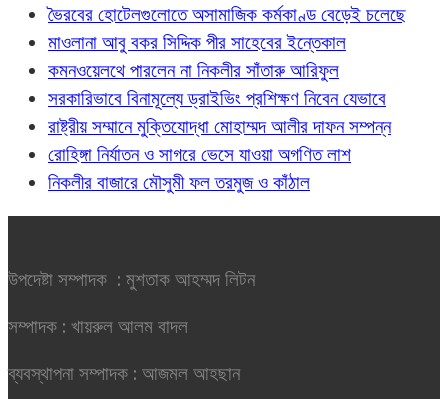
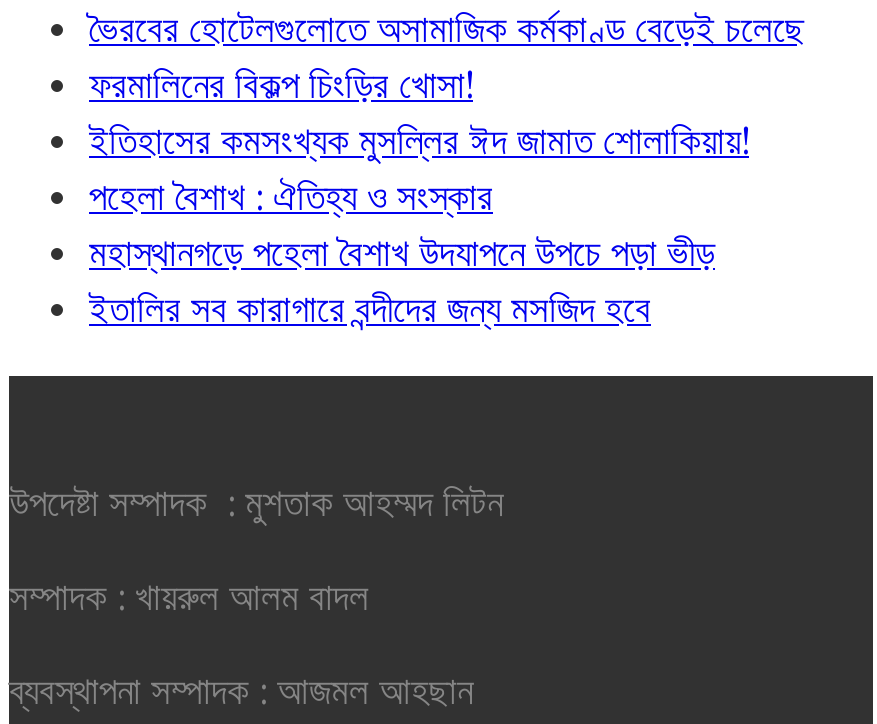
- মাওলানা আবু বকর সিদ্দিক পীর সাহেবের ইন্তেকাল
- কমনওয়েলথে পারলেন না নিকলীর সাঁতারু আরিফুল
- সরকারিভাবে বিনামূল্যে ড্রাইভিং প্রশিক্ষণ নিবেন যেভাবে
- রাষ্ট্রীয় সম্মানে মুক্তিযোদ্ধা মোহাম্মদ আলীর দাফন সম্পন্ন
- রোহিঙ্গা নির্যাতন ও সাগরে ভেসে যাওয়া অগণিত লাশ
- নিকলীর বাজারে মৌসুমী ফল তরমুজ ও কাঁঠাল
+ ফরমালিনের বিকল্প চিংড়ির খোসা!
+ ইতিহাসের কমসংখ্যক মুসল্লির ঈদ জামাত শোলাকিয়ায়!
+ পহেলা বৈশাখ : ঐতিহ্য ও সংস্কার
+ মহাস্থানগড়ে পহেলা বৈশাখ উদযাপনে উপচে পড়া ভীড়
+ ইতালির সব কারাগারে বন্দীদের জন্য মসজিদ হবে
